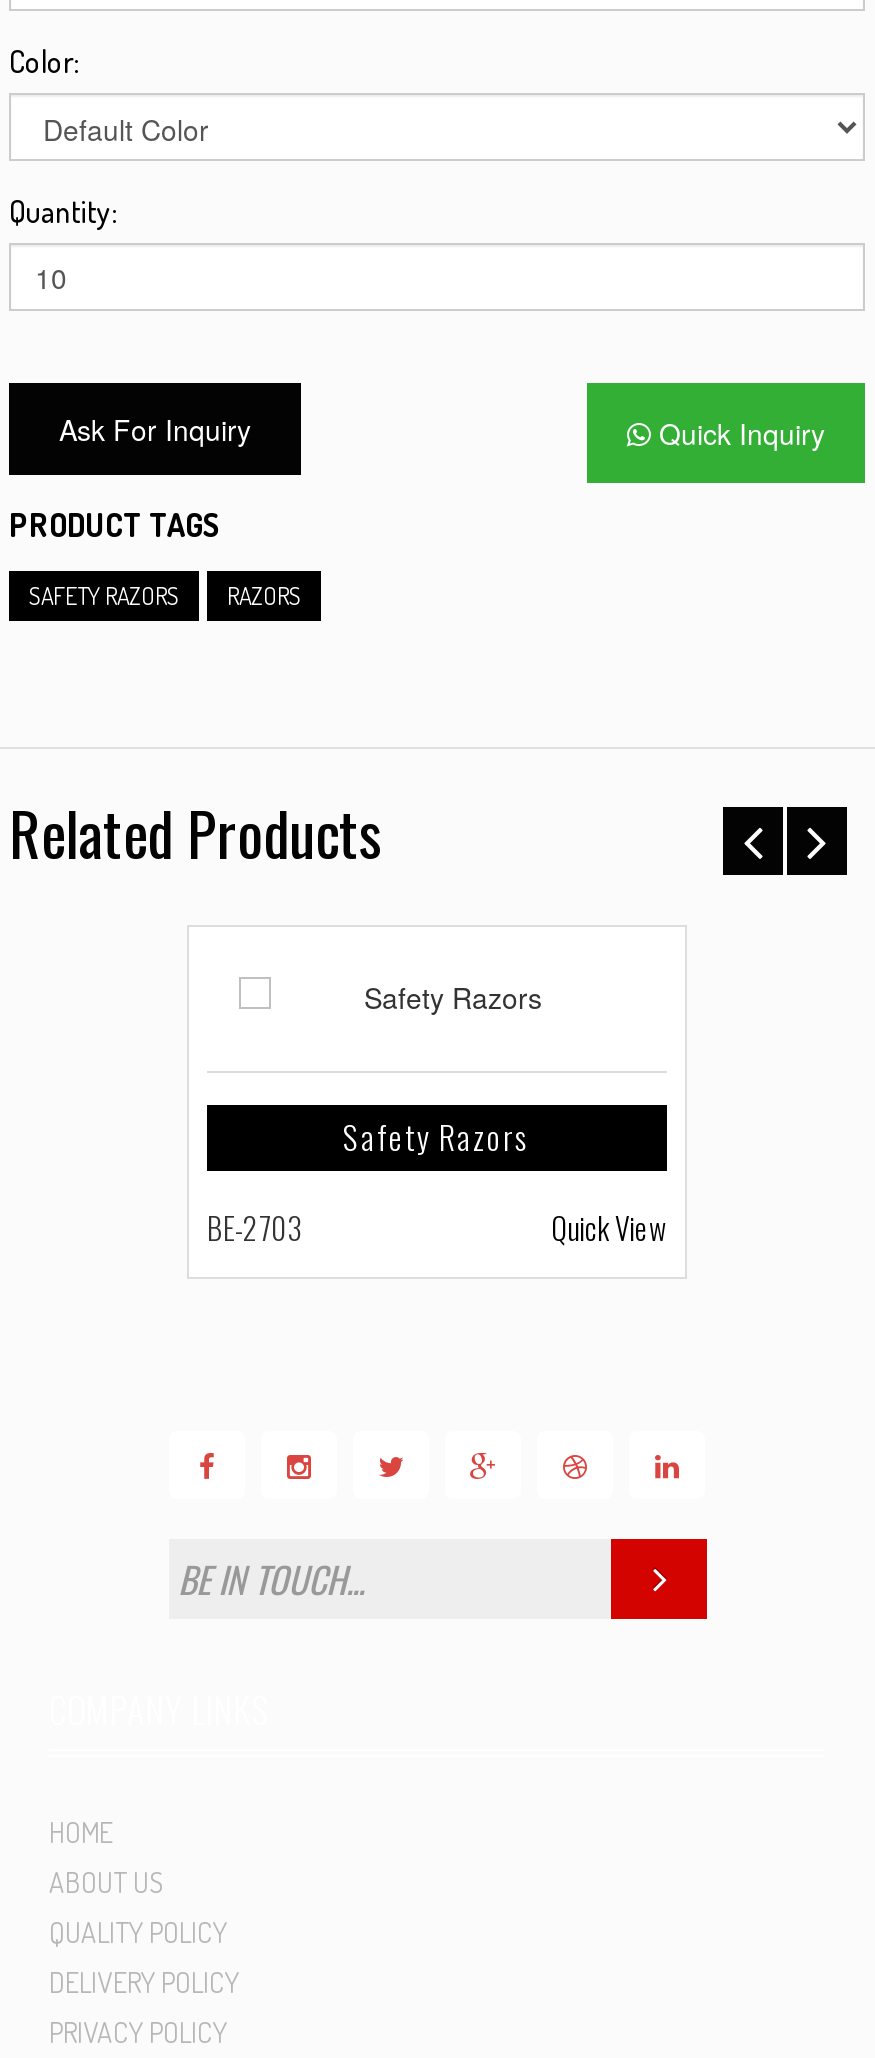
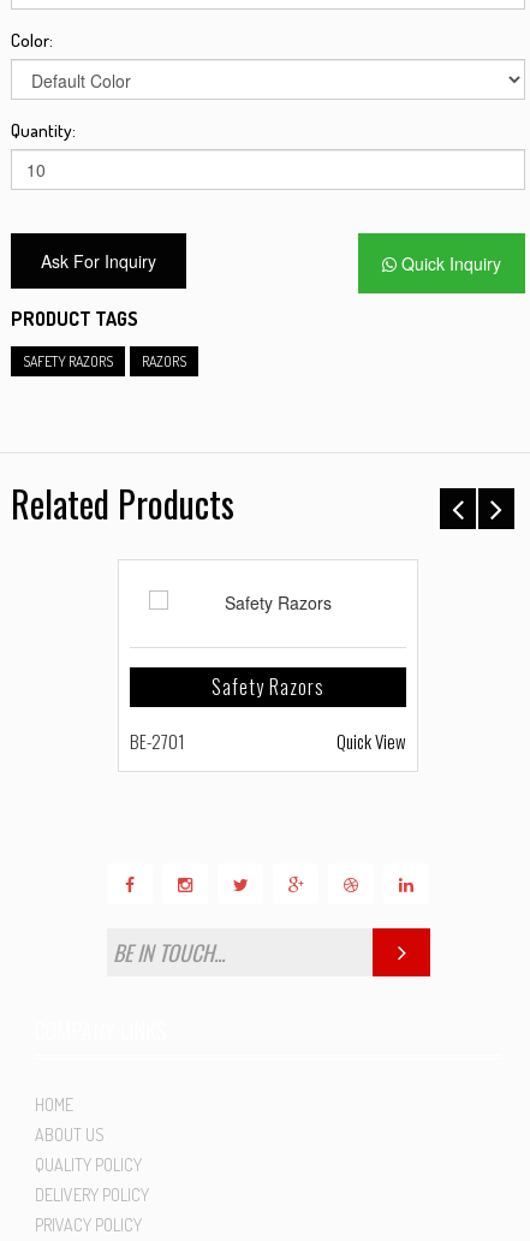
- BE-2703
+ BE-2701
